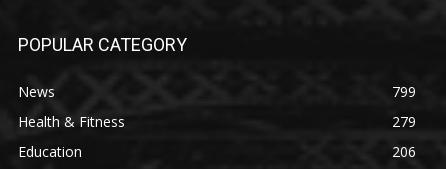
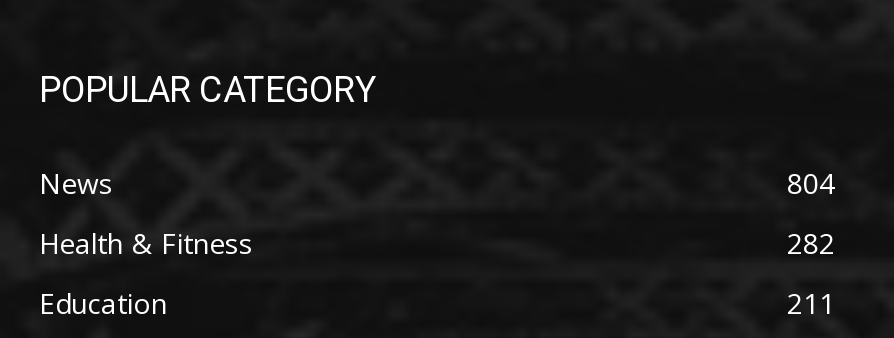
- 799
+ 804

- 279
+ 282

- 206
+ 211
